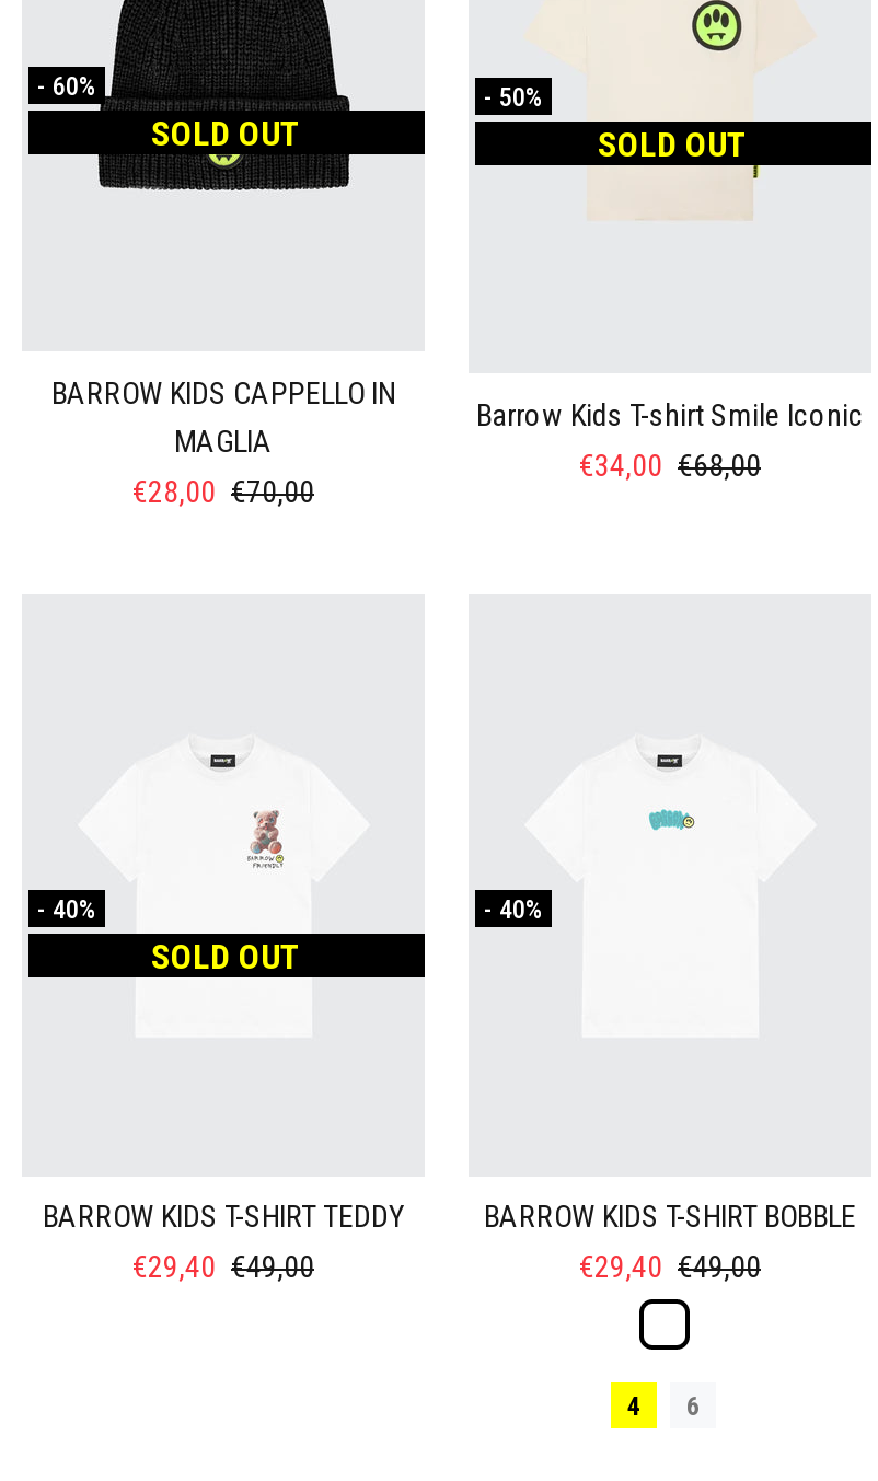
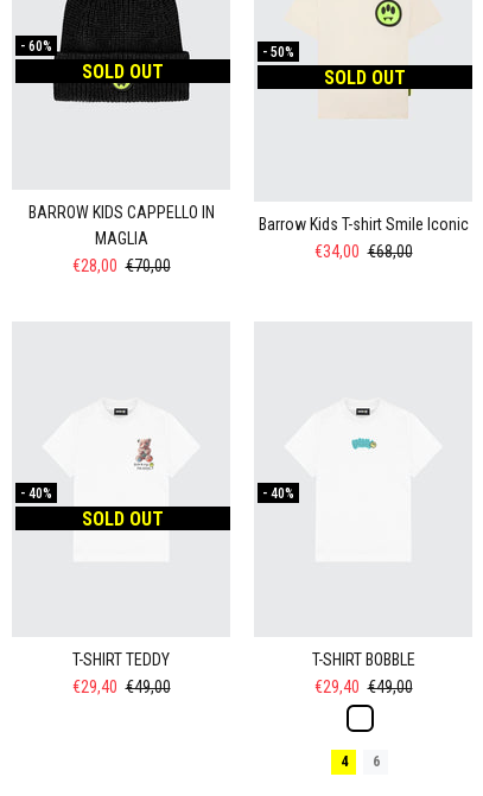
- BARROW KIDS T-SHIRT TEDDY
+ T-SHIRT TEDDY

- BARROW KIDS T-SHIRT BOBBLE
+ T-SHIRT BOBBLE
